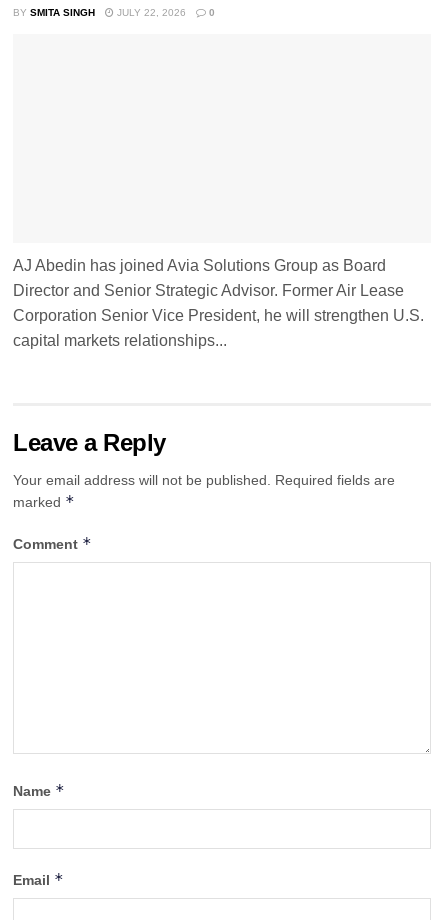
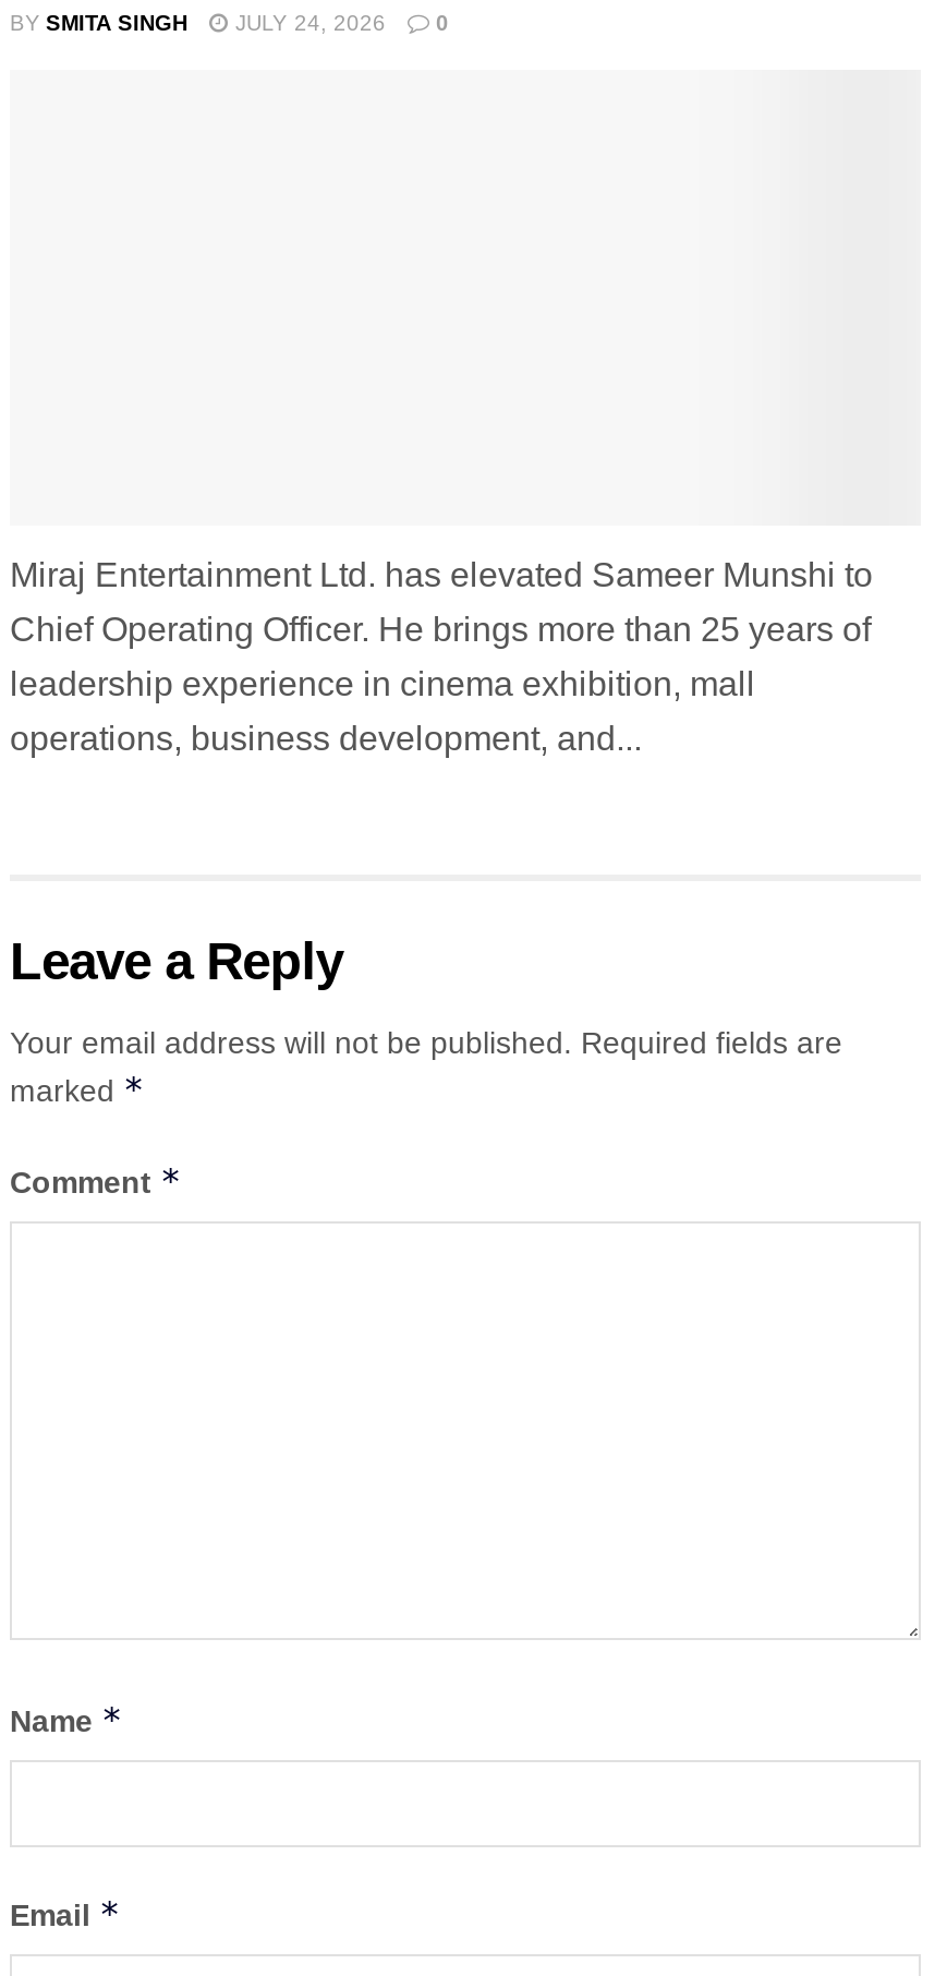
- JULY 22, 2026
+ JULY 24, 2026

- AJ Abedin has joined Avia Solutions Group as Board
+ Miraj Entertainment Ltd. has elevated Sameer Munshi to

- Director and Senior Strategic Advisor. Former Air Lease
+ Chief Operating Officer. He brings more than 25 years of

- Corporation Senior Vice President, he will strengthen U.S.
+ leadership experience in cinema exhibition, mall

- capital markets relationships...
+ operations, business development, and...
